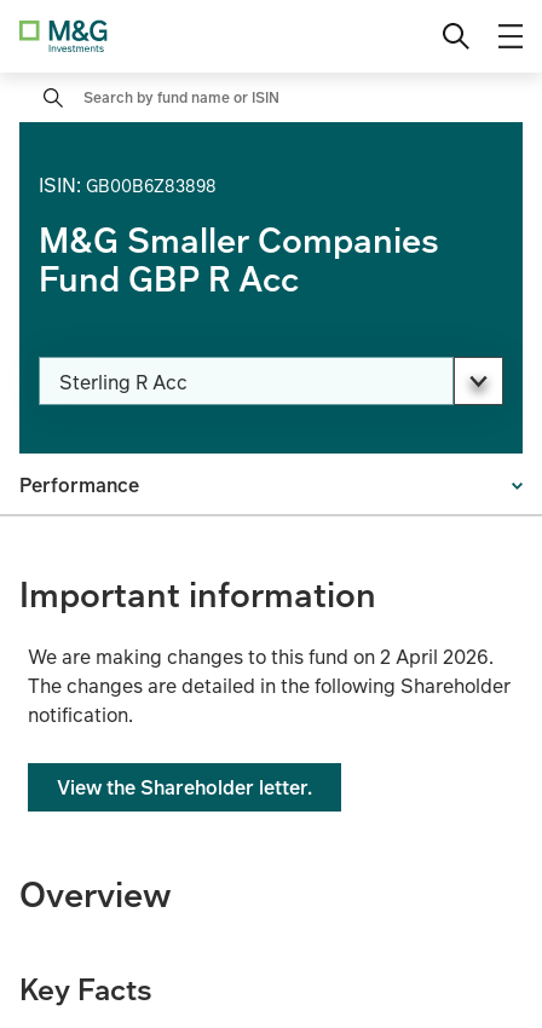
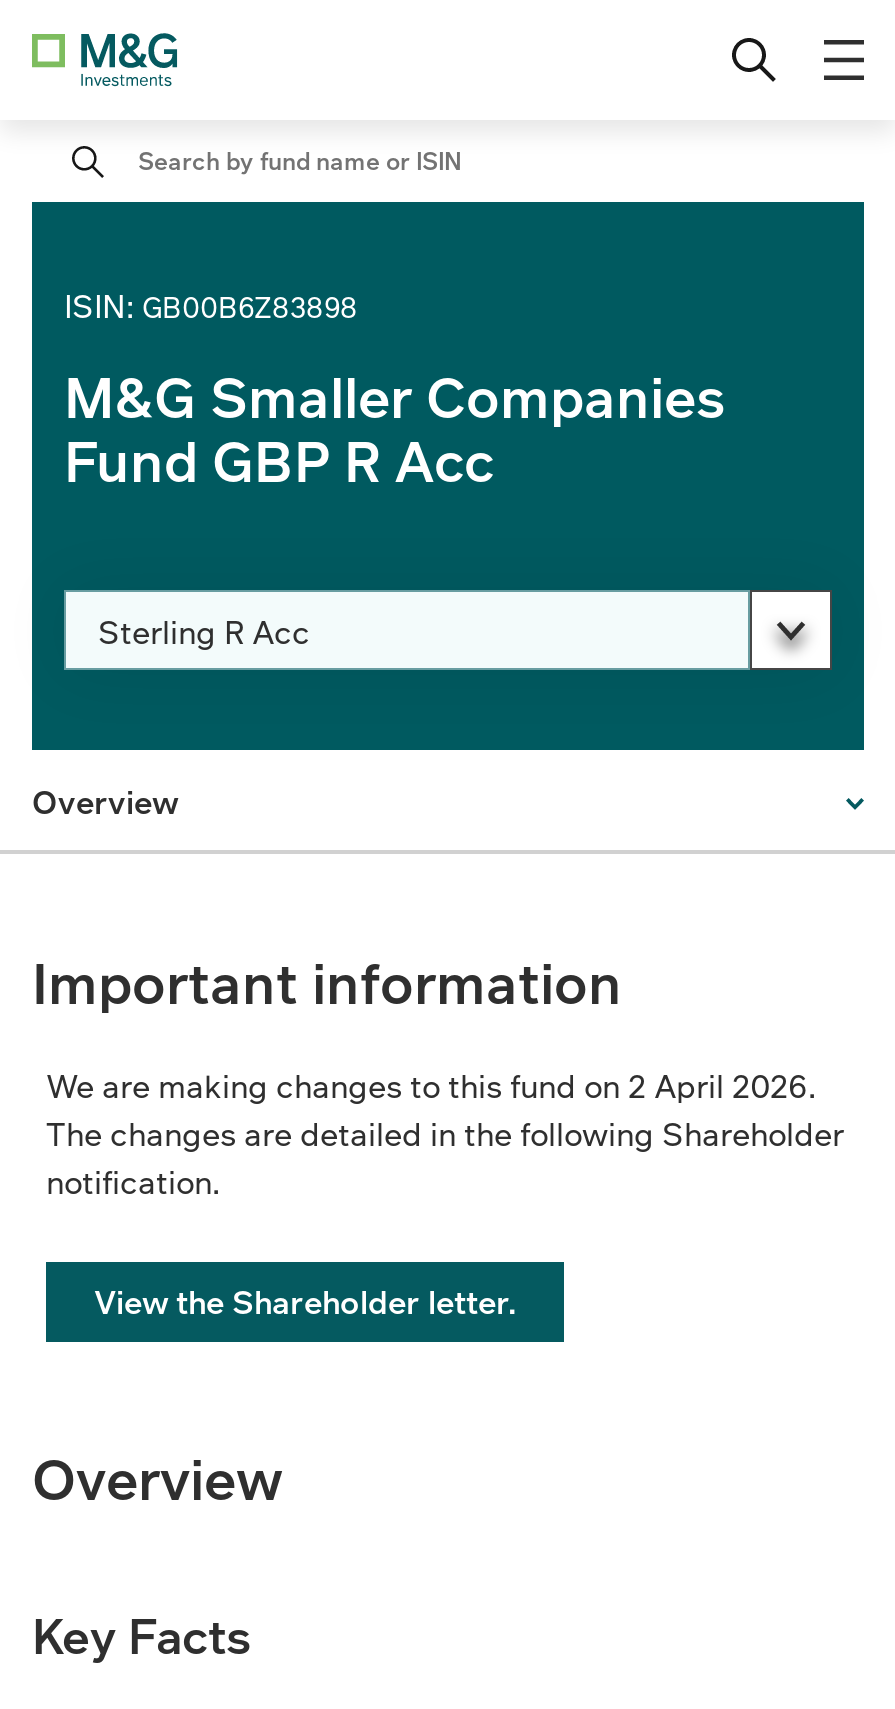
- Performance
+ Overview
